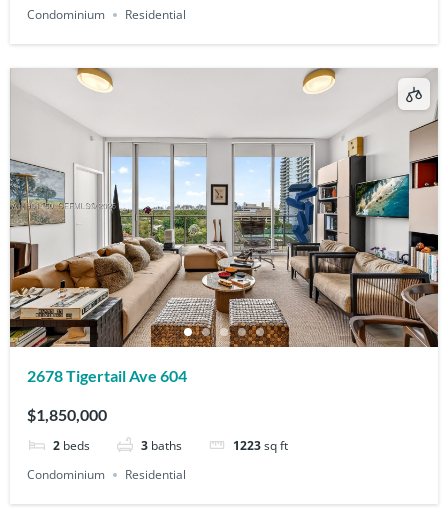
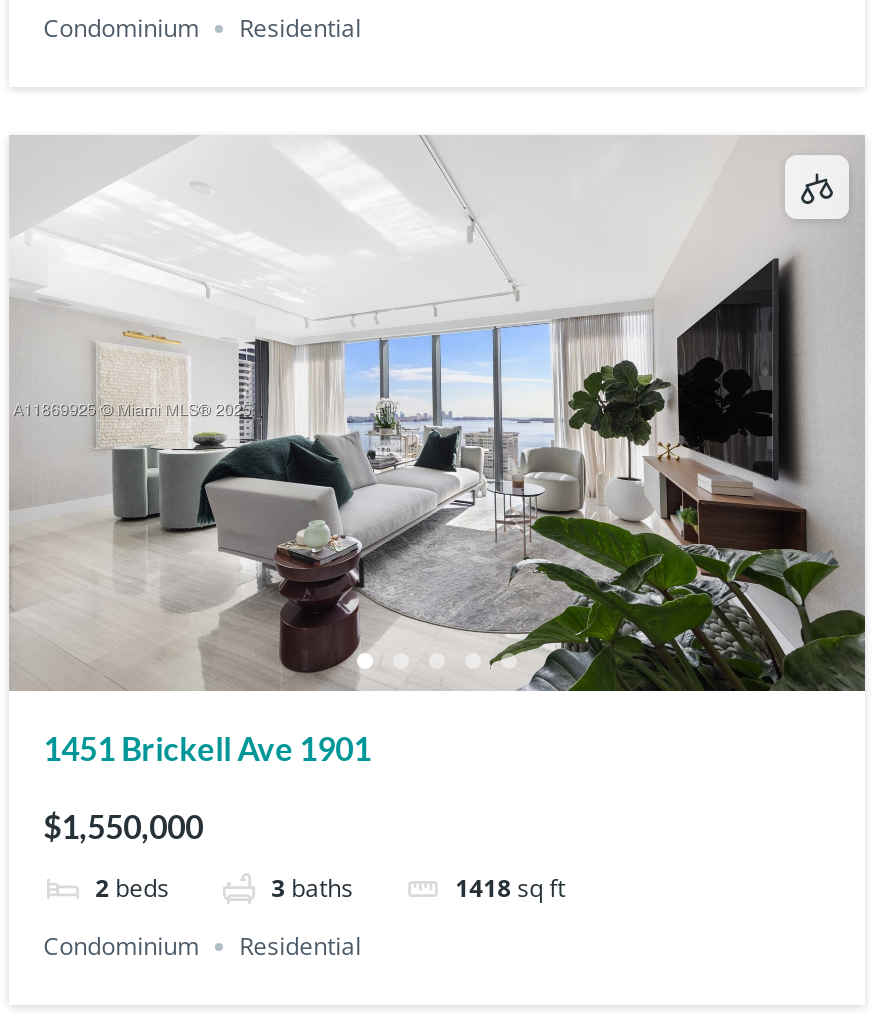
- [image]
- 2678 Tigertail Ave 604
+ [image]
+ 1451 Brickell Ave 1901

- $1,850,000
+ $1,550,000

- 1223 sq ft
+ 1418 sq ft
